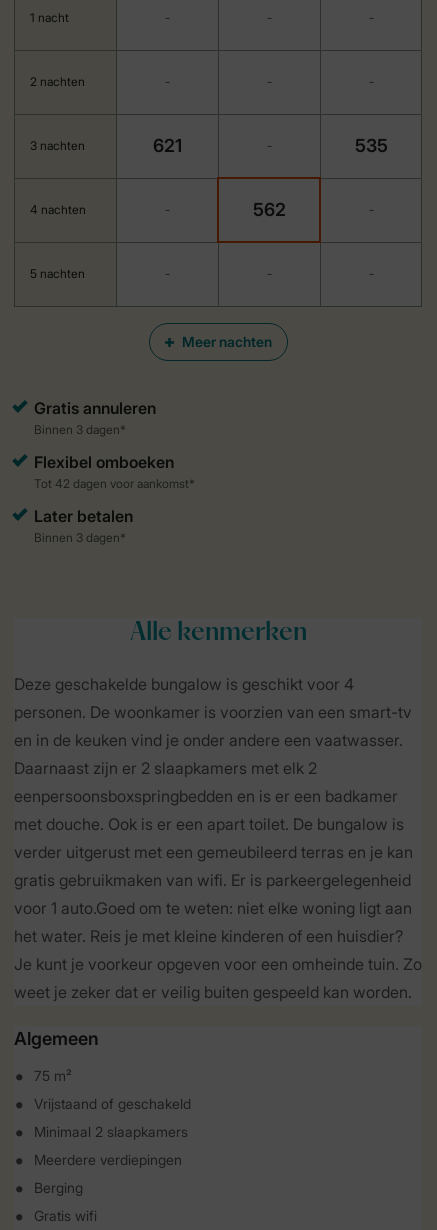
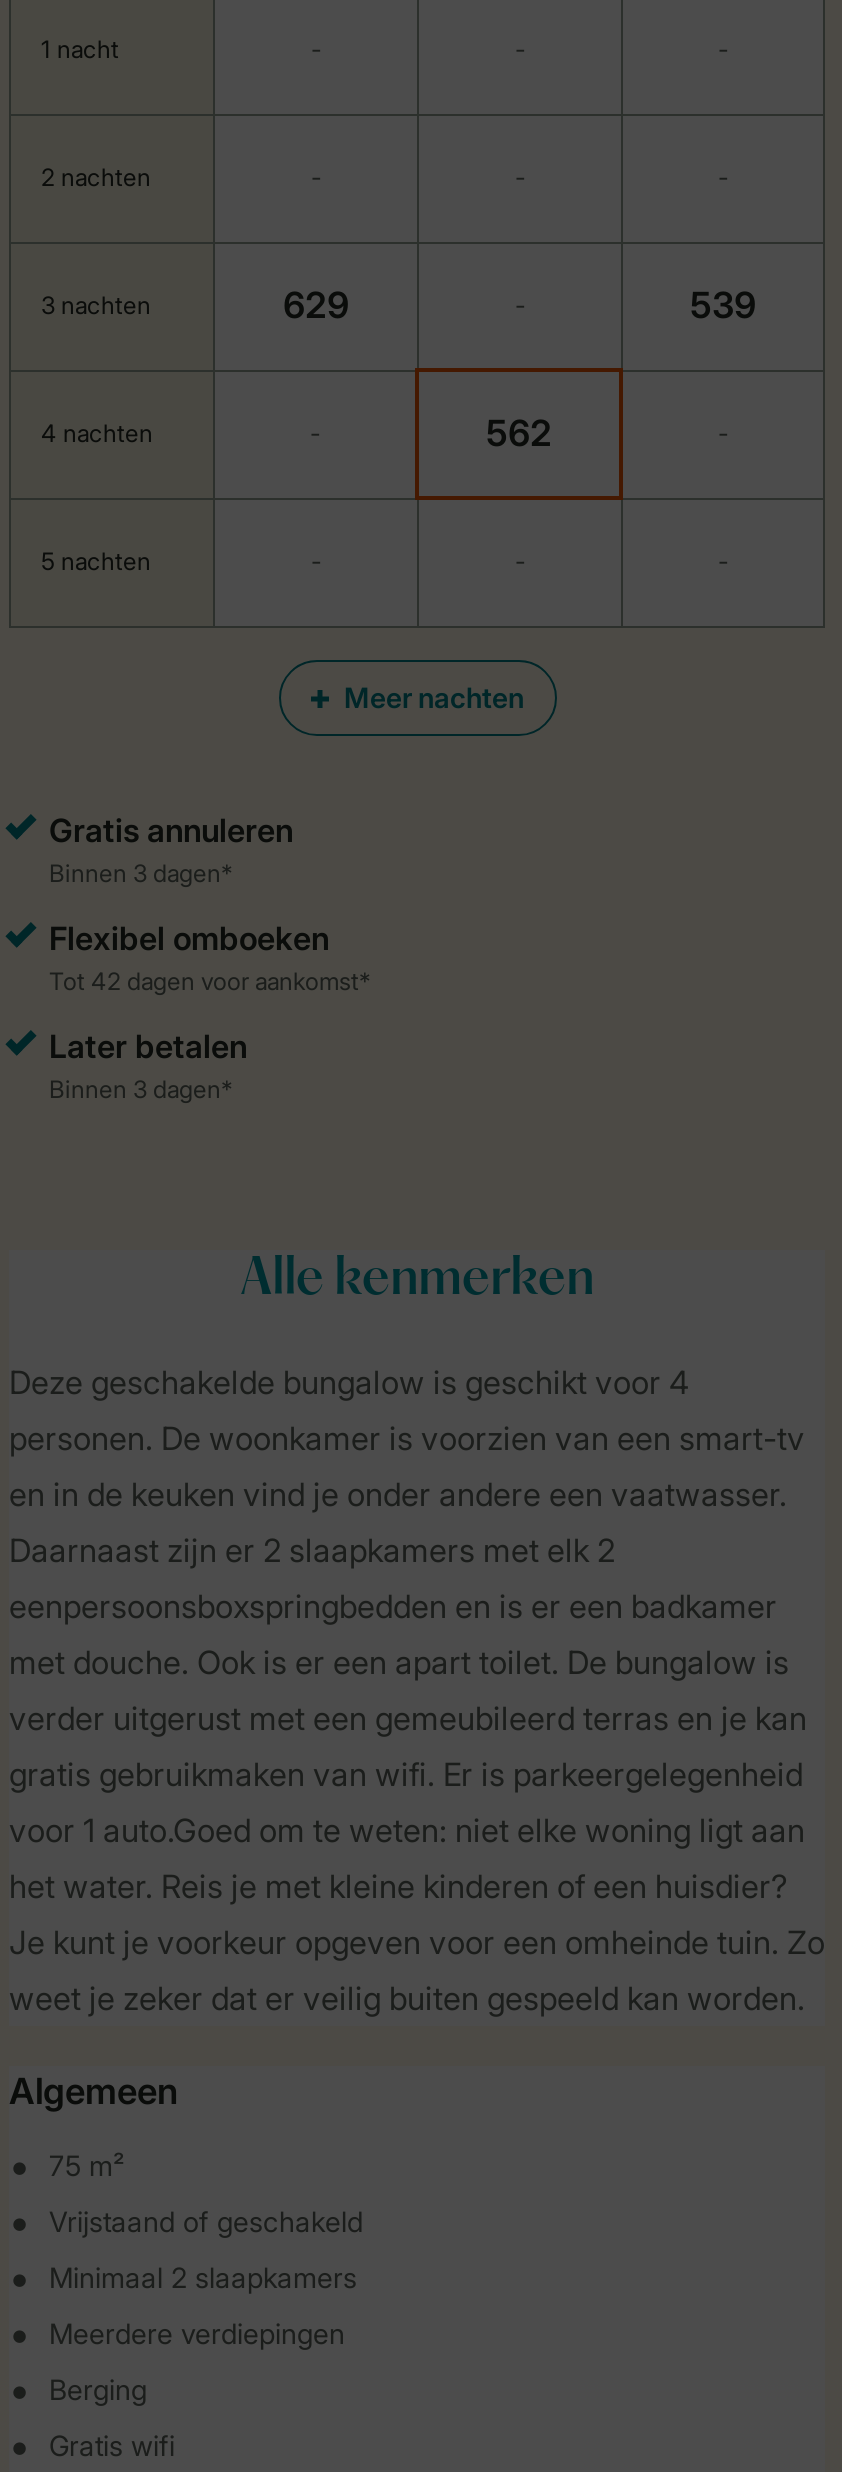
- 621
+ 629

- 535
+ 539
